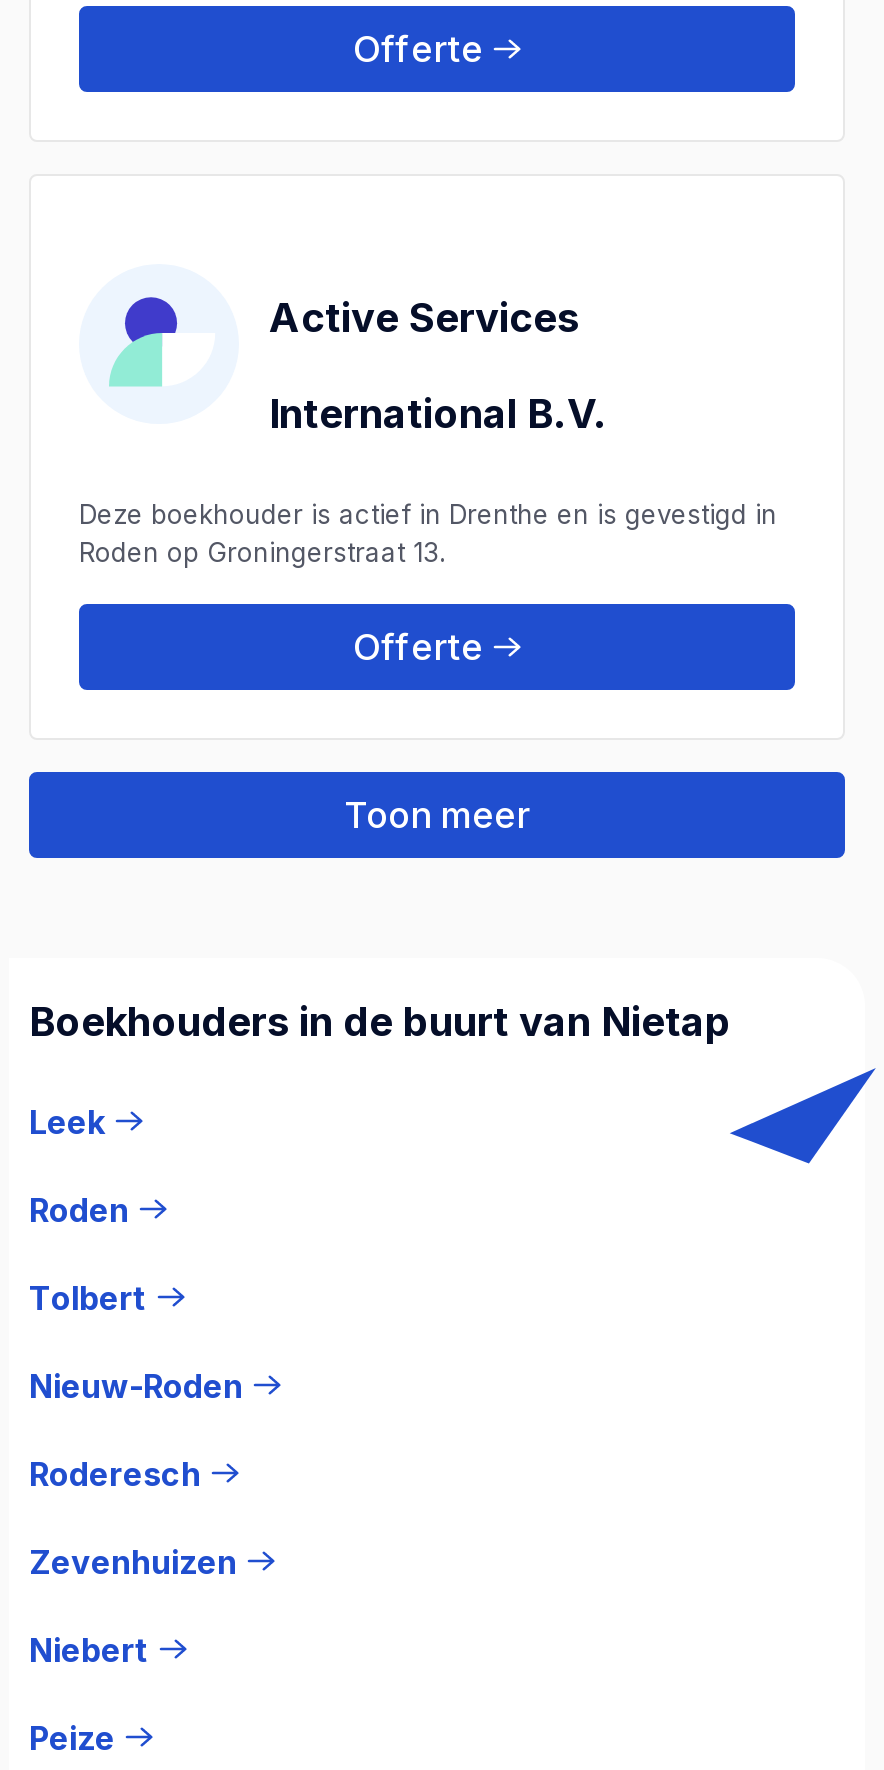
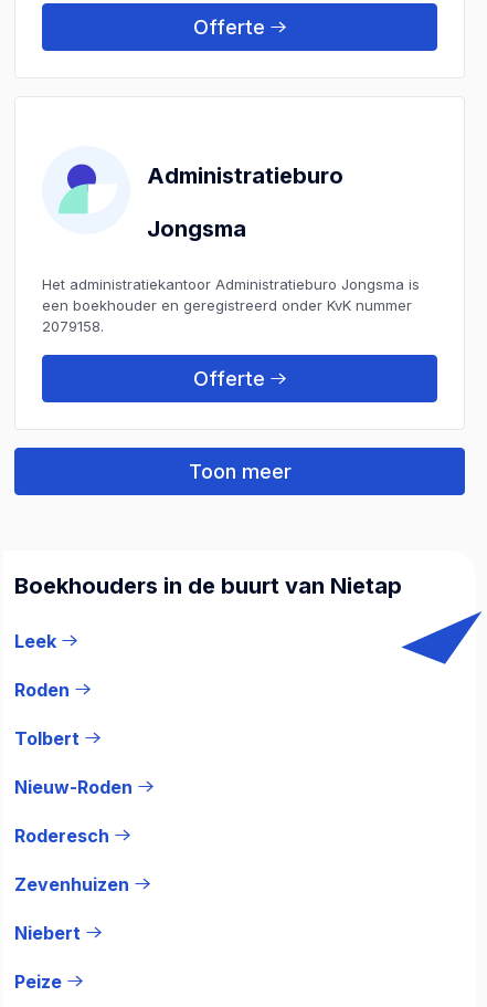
- Active Services
+ Administratieburo

- International B.V.
+ Jongsma

- Deze boekhouder is actief in Drenthe en is gevestigd in
- Roden op Groningerstraat 13.
+ Het administratiekantoor Administratieburo Jongsma is
+ een boekhouder en geregistreerd onder KvK nummer
+ 2079158.
